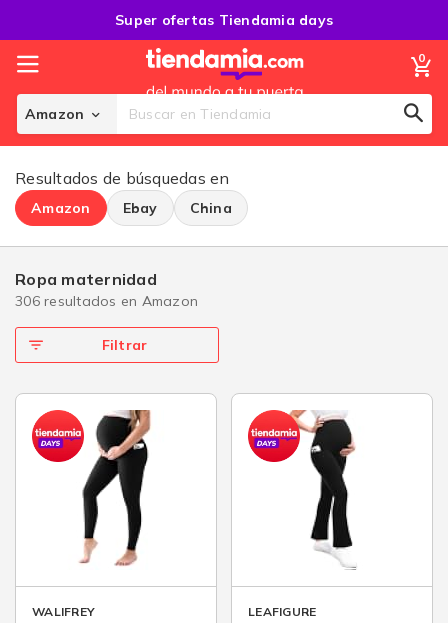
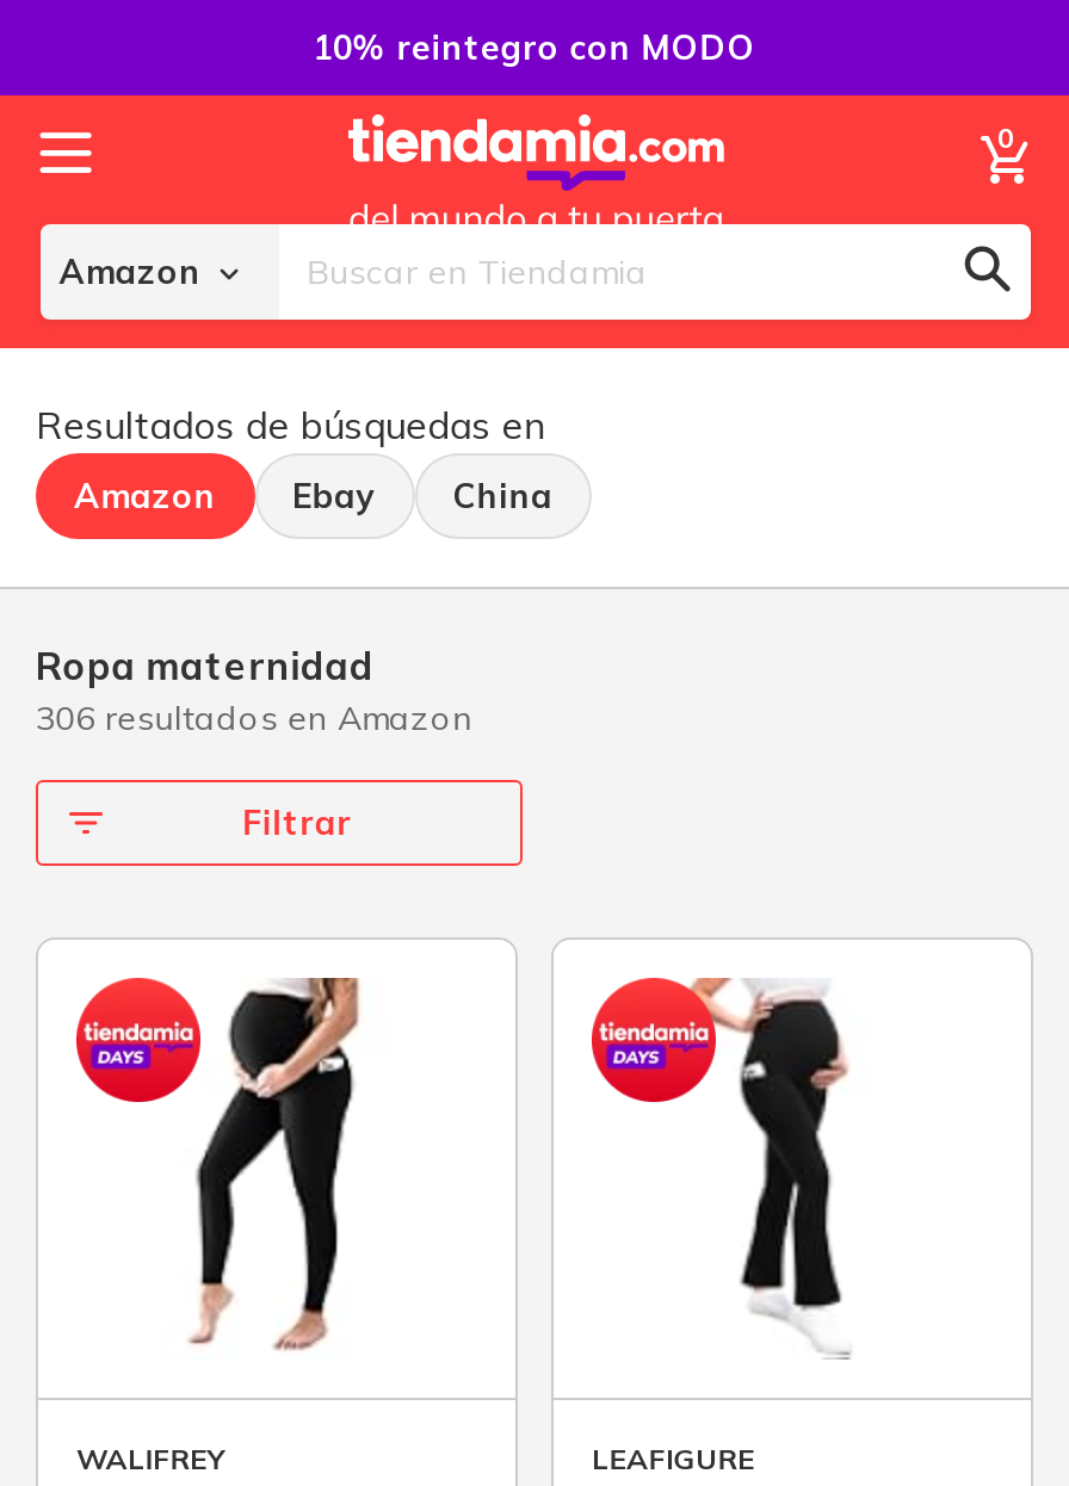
- Super ofertas Tiendamia days
+ 10% reintegro con MODO
